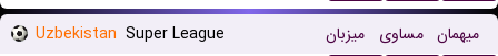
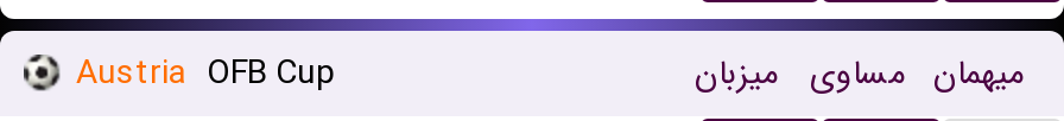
- Uzbekistan Super League
+ Austria OFB Cup
